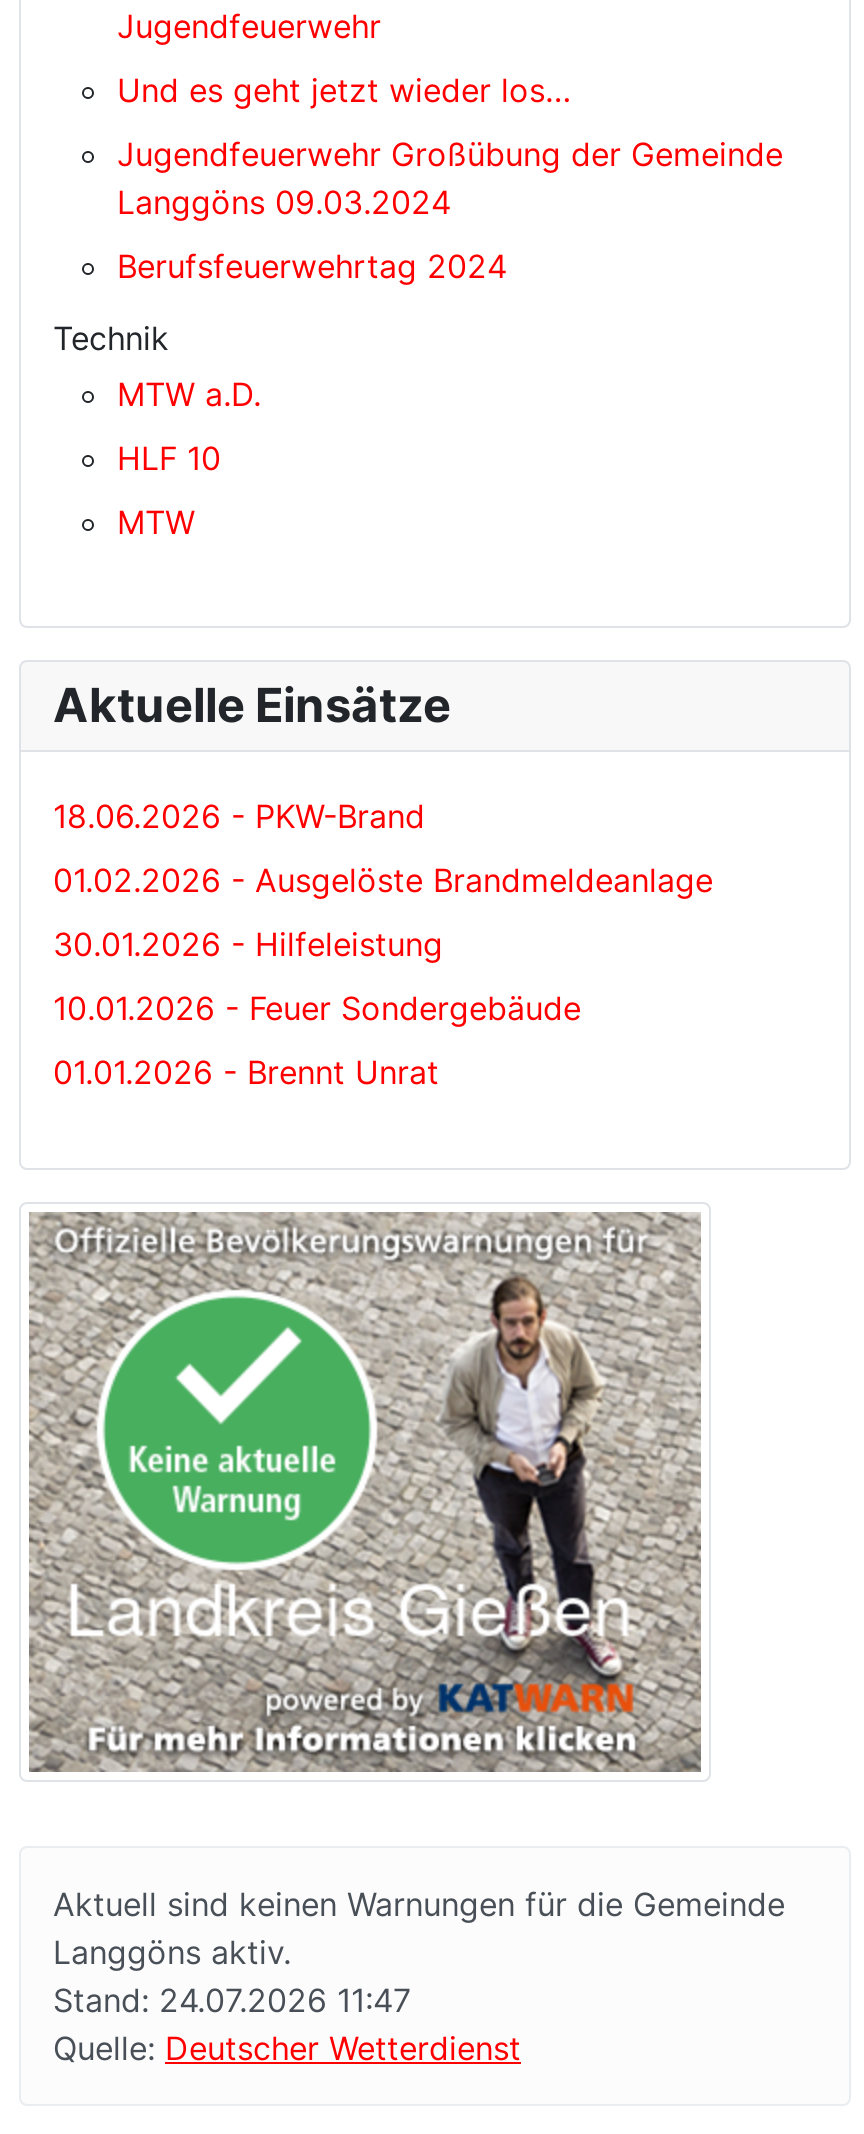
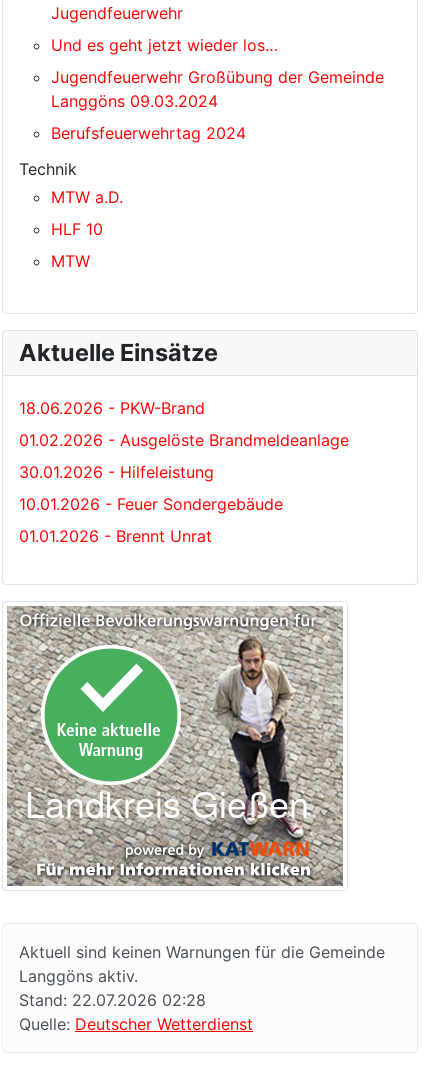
- Stand: 24.07.2026 11:47
+ Stand: 22.07.2026 02:28
